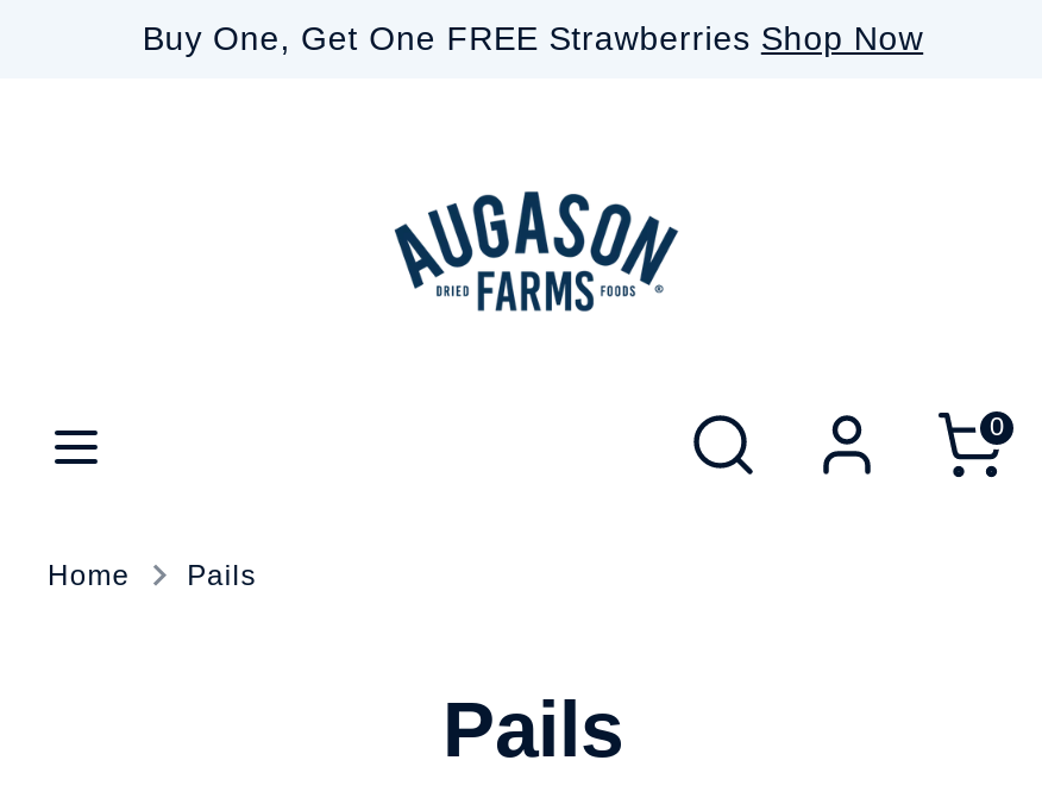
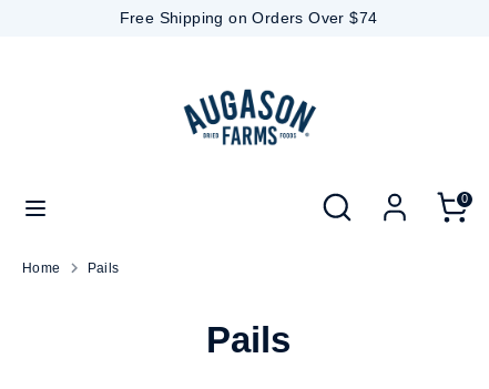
- Buy One, Get One FREE Strawberries Shop Now
+ Free Shipping on Orders Over $74
